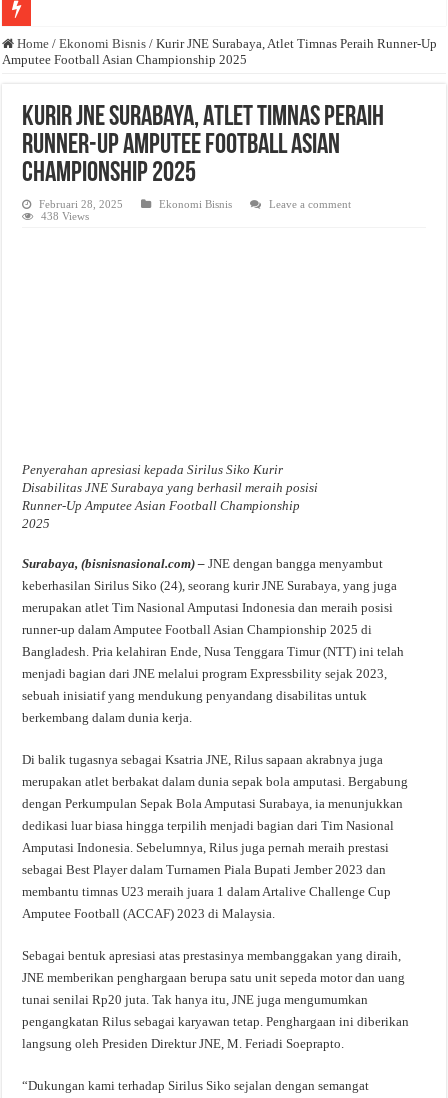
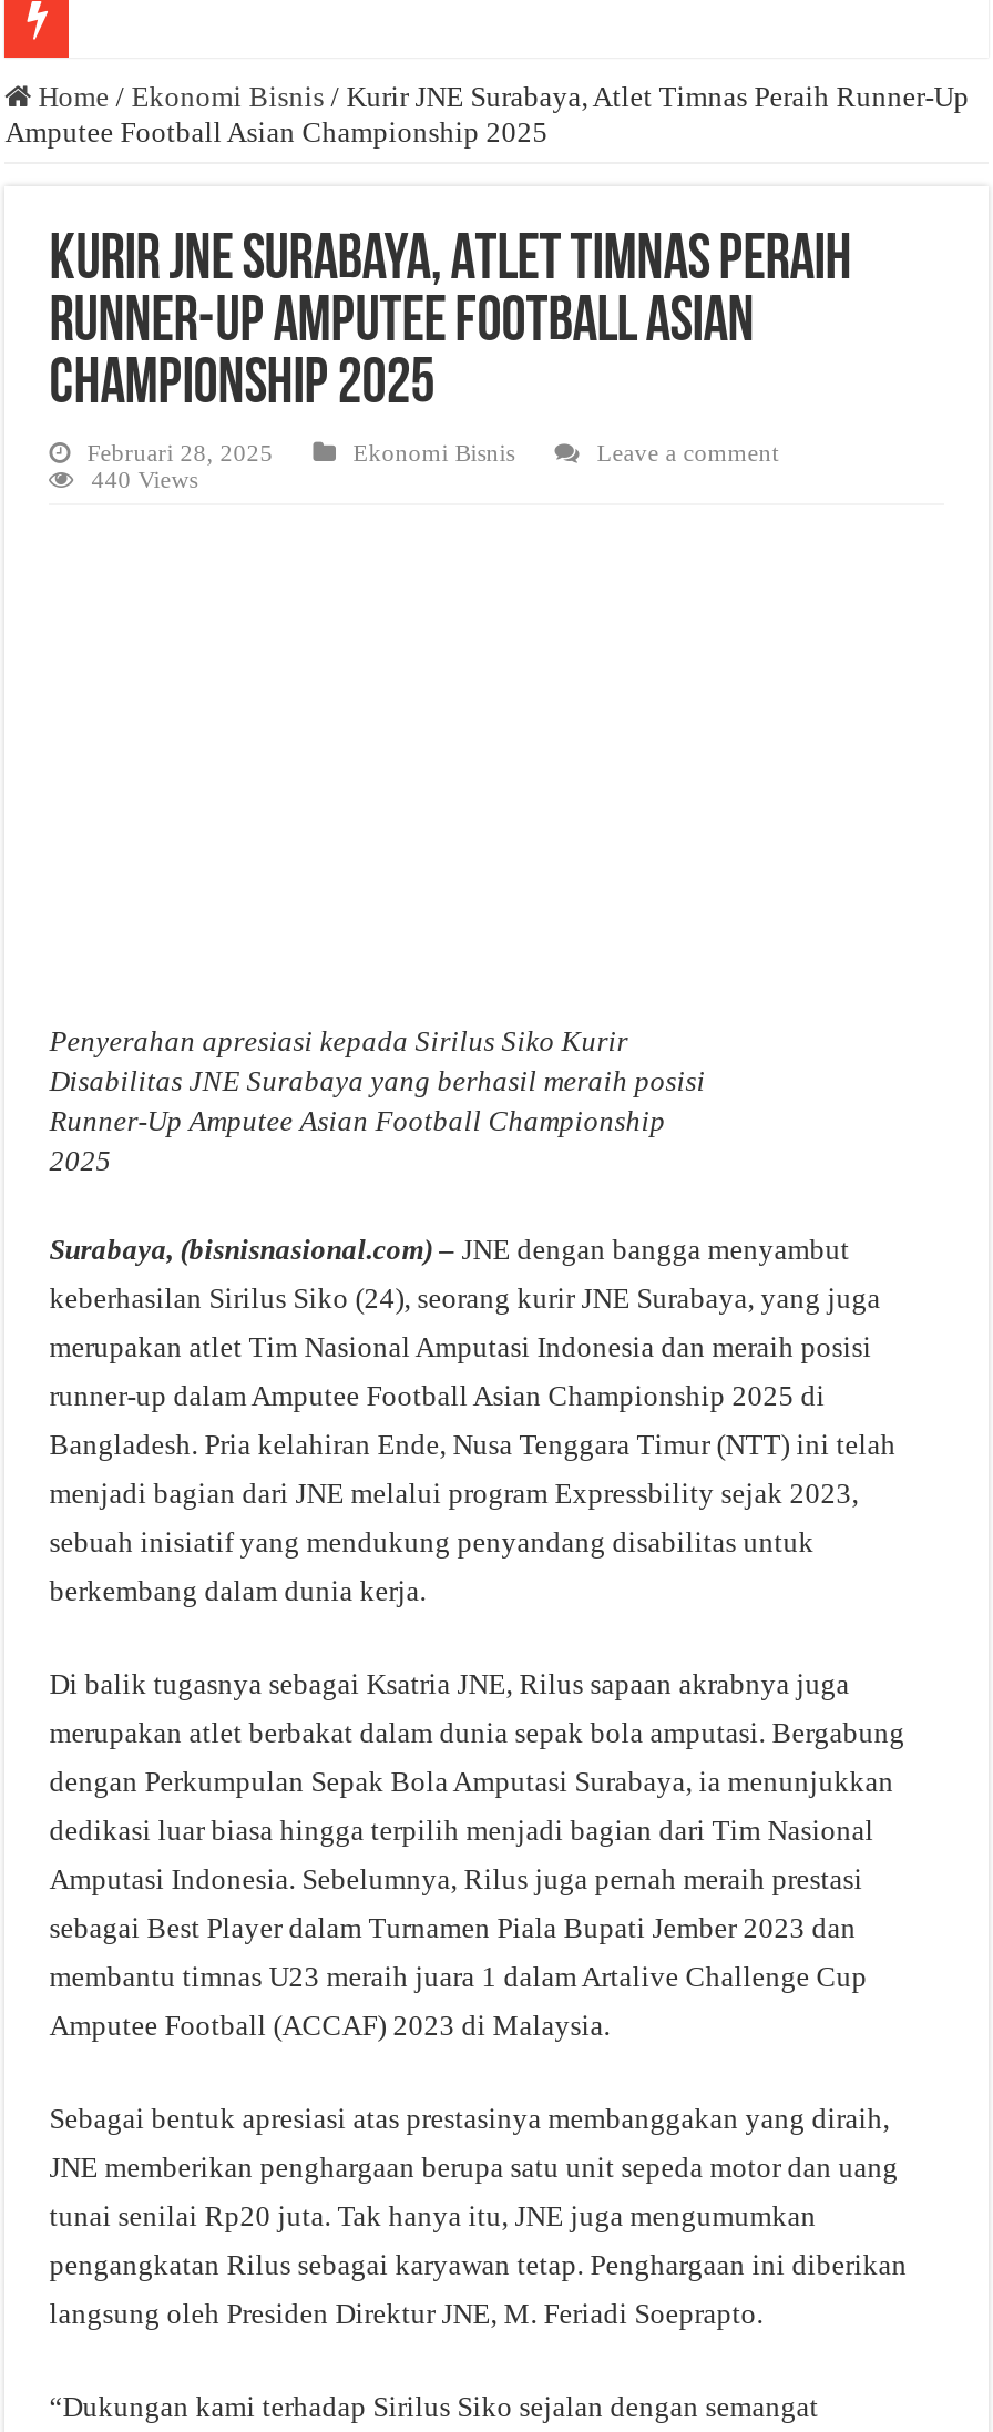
- 438 Views
+ 440 Views
